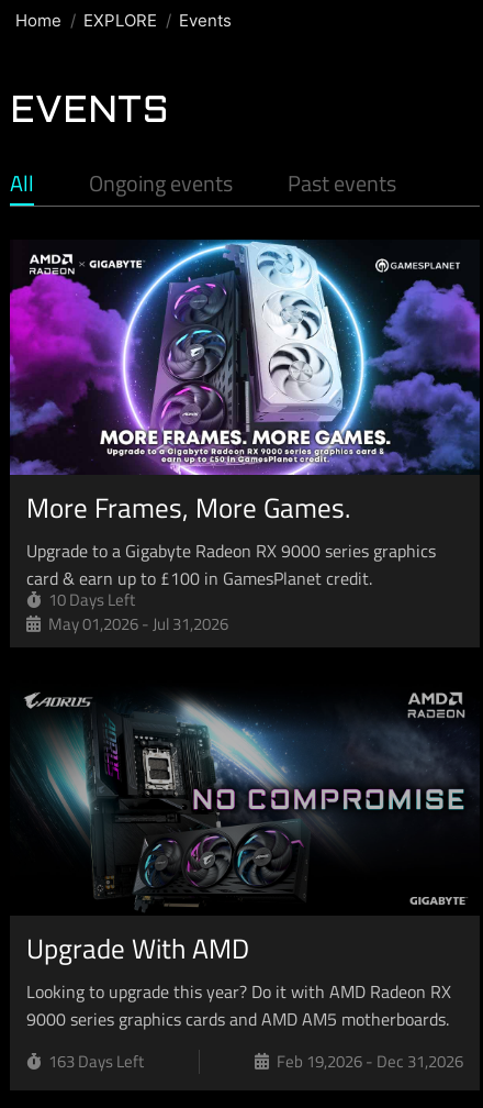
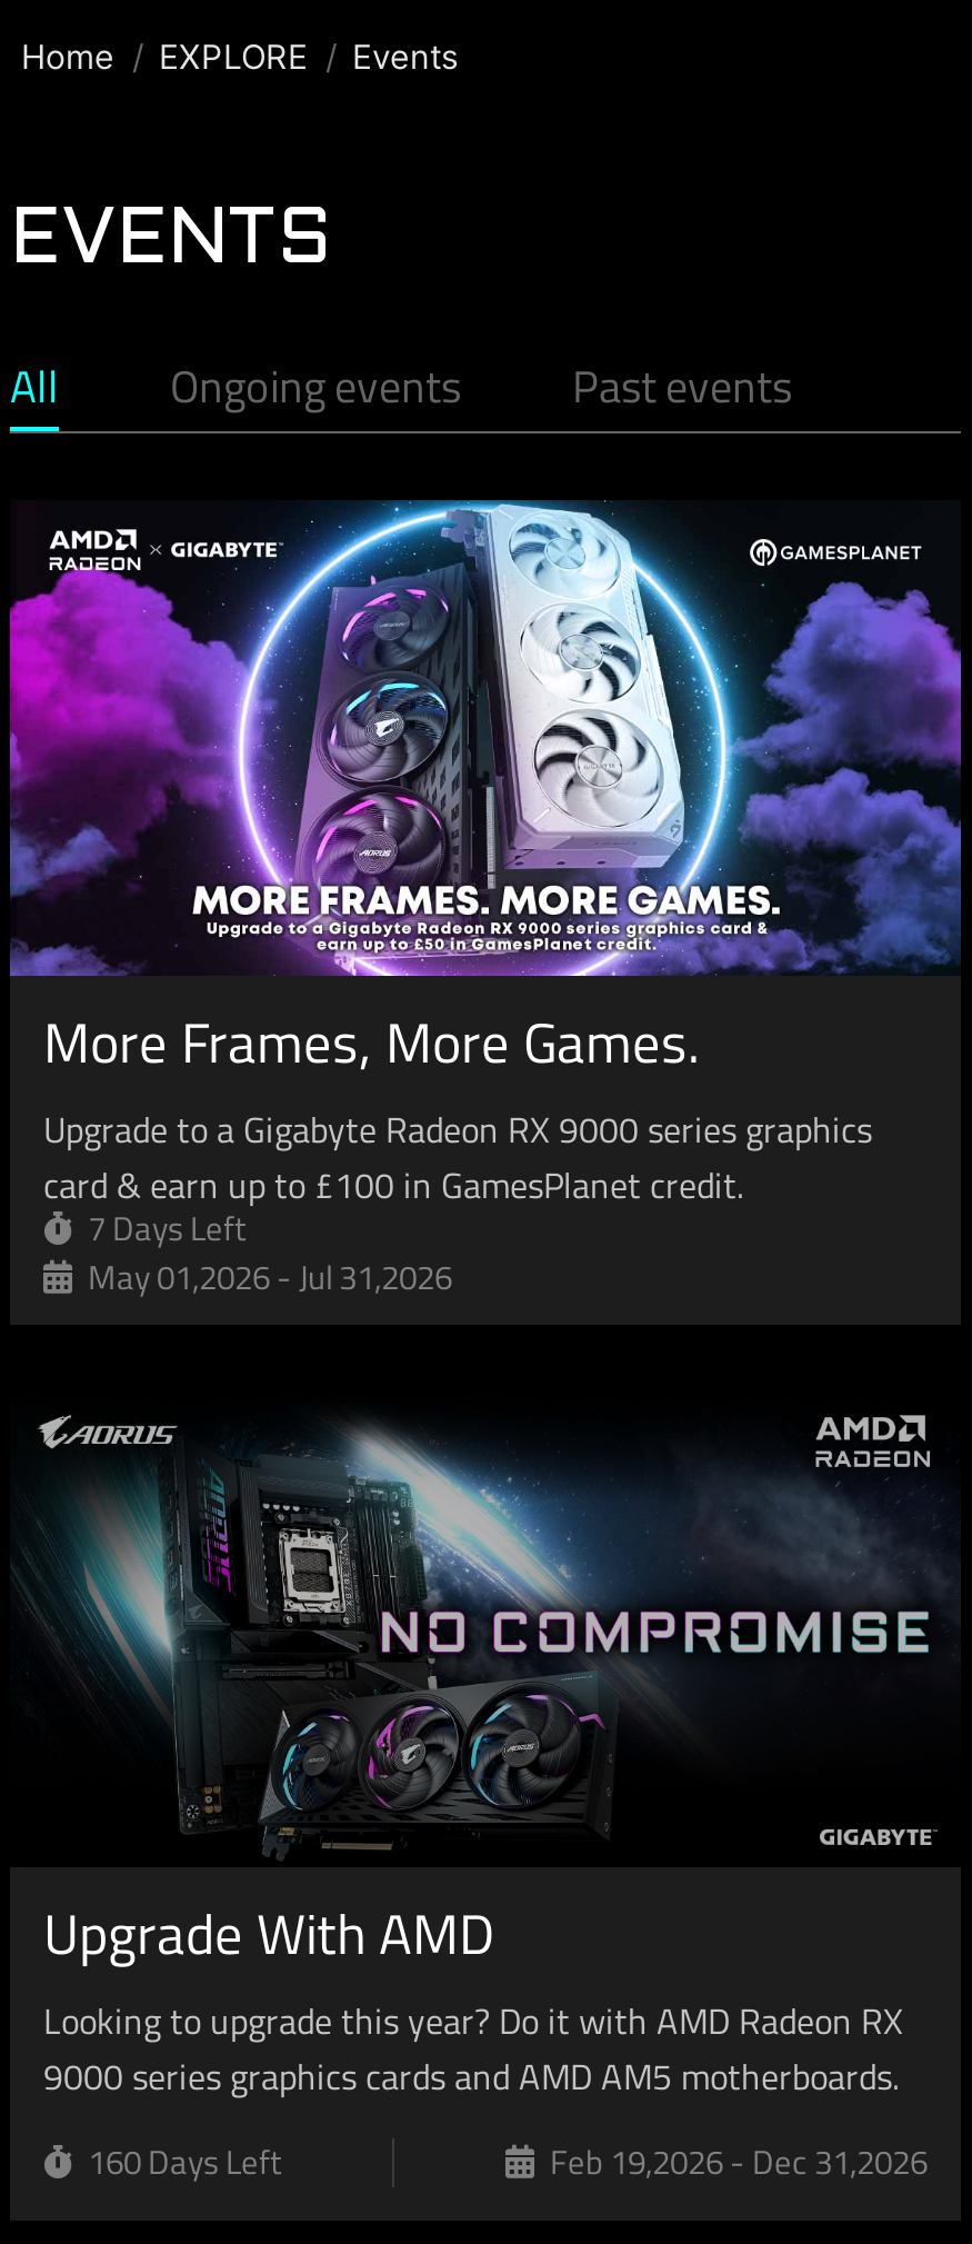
- 10 Days Left
+ 7 Days Left

- 163 Days Left
+ 160 Days Left
